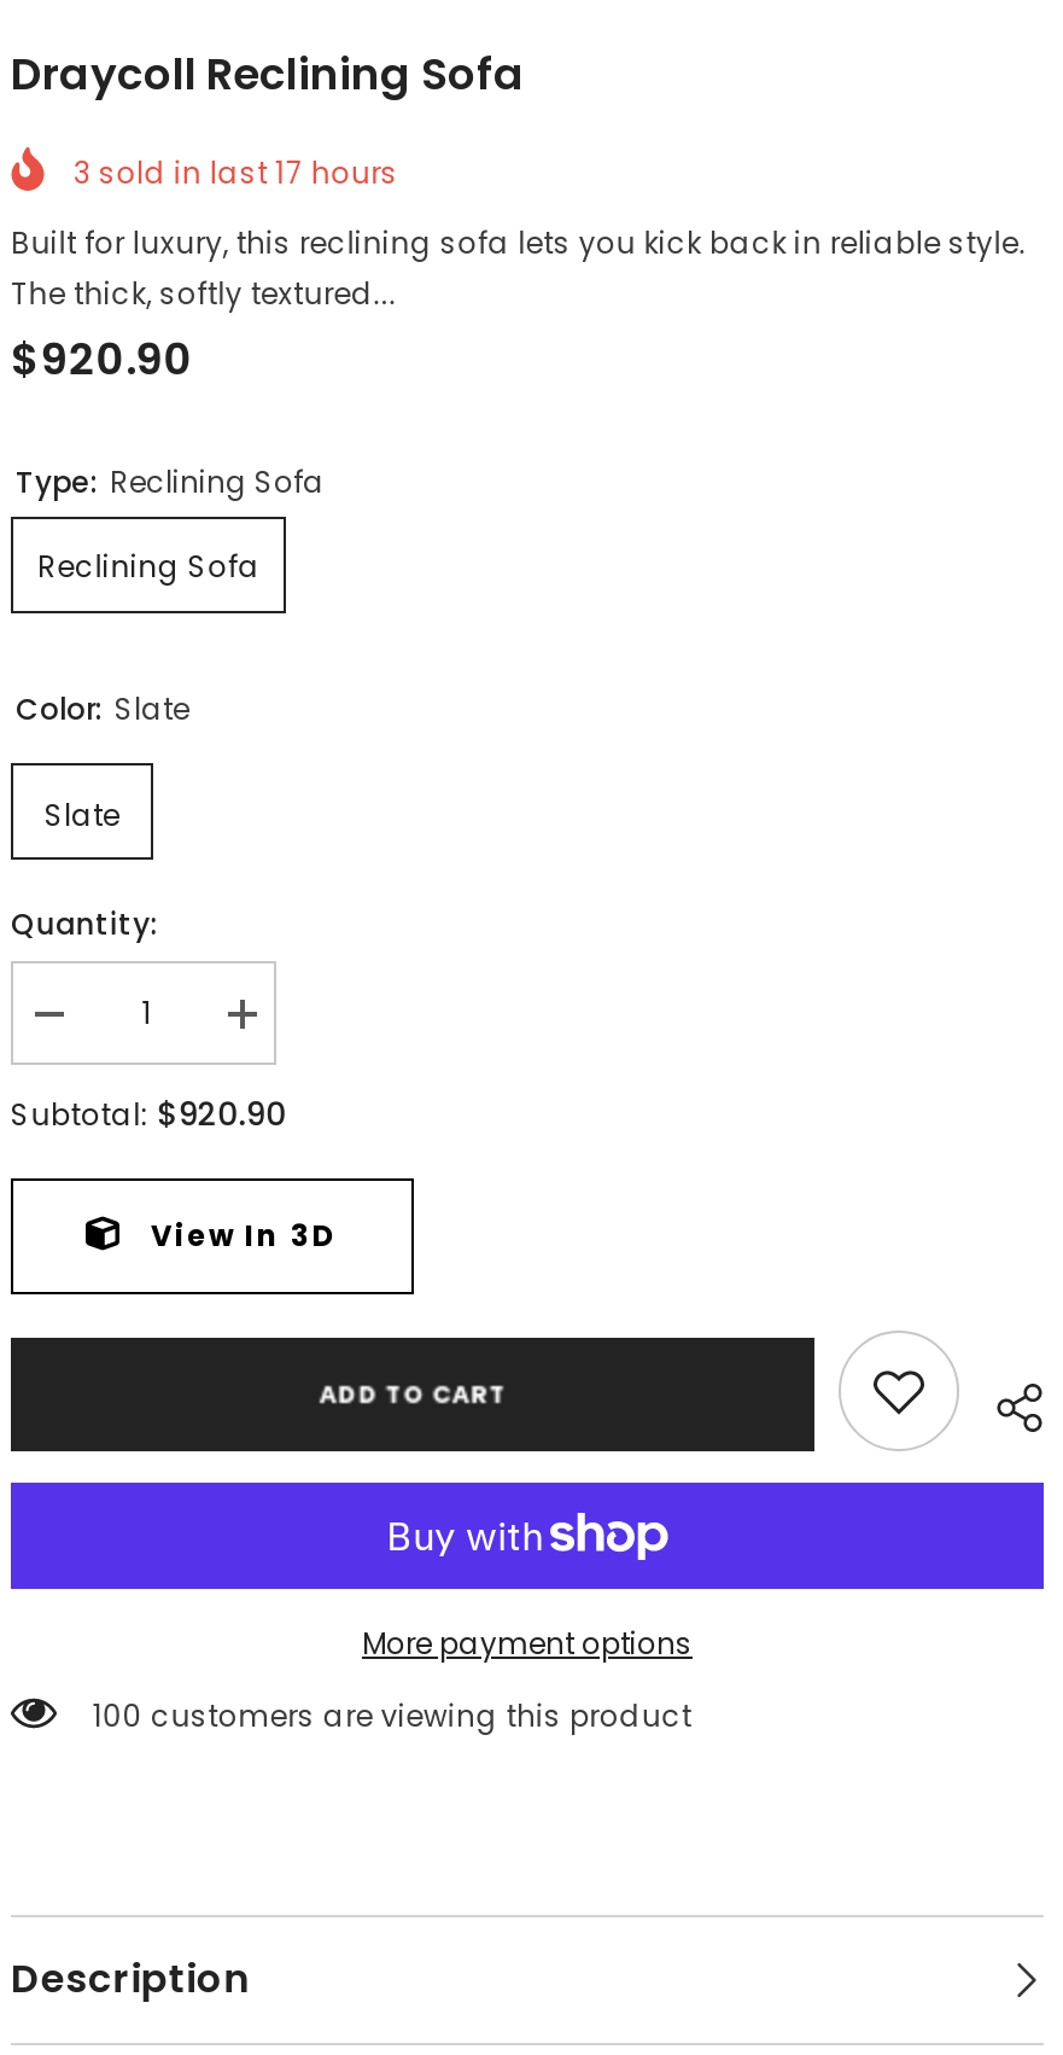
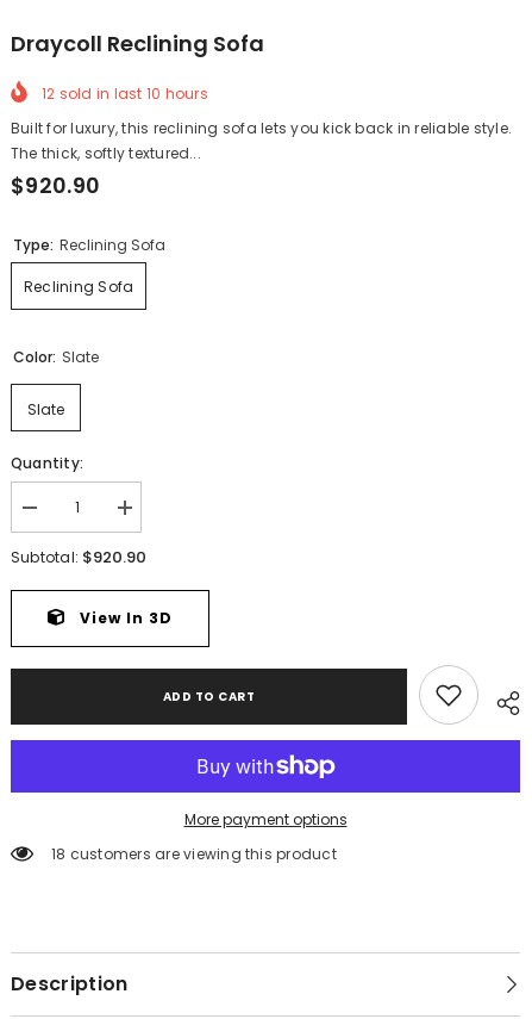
- 3 sold in last 17 hours
+ 12 sold in last 10 hours

- 100 customers are viewing this product
+ 18 customers are viewing this product
